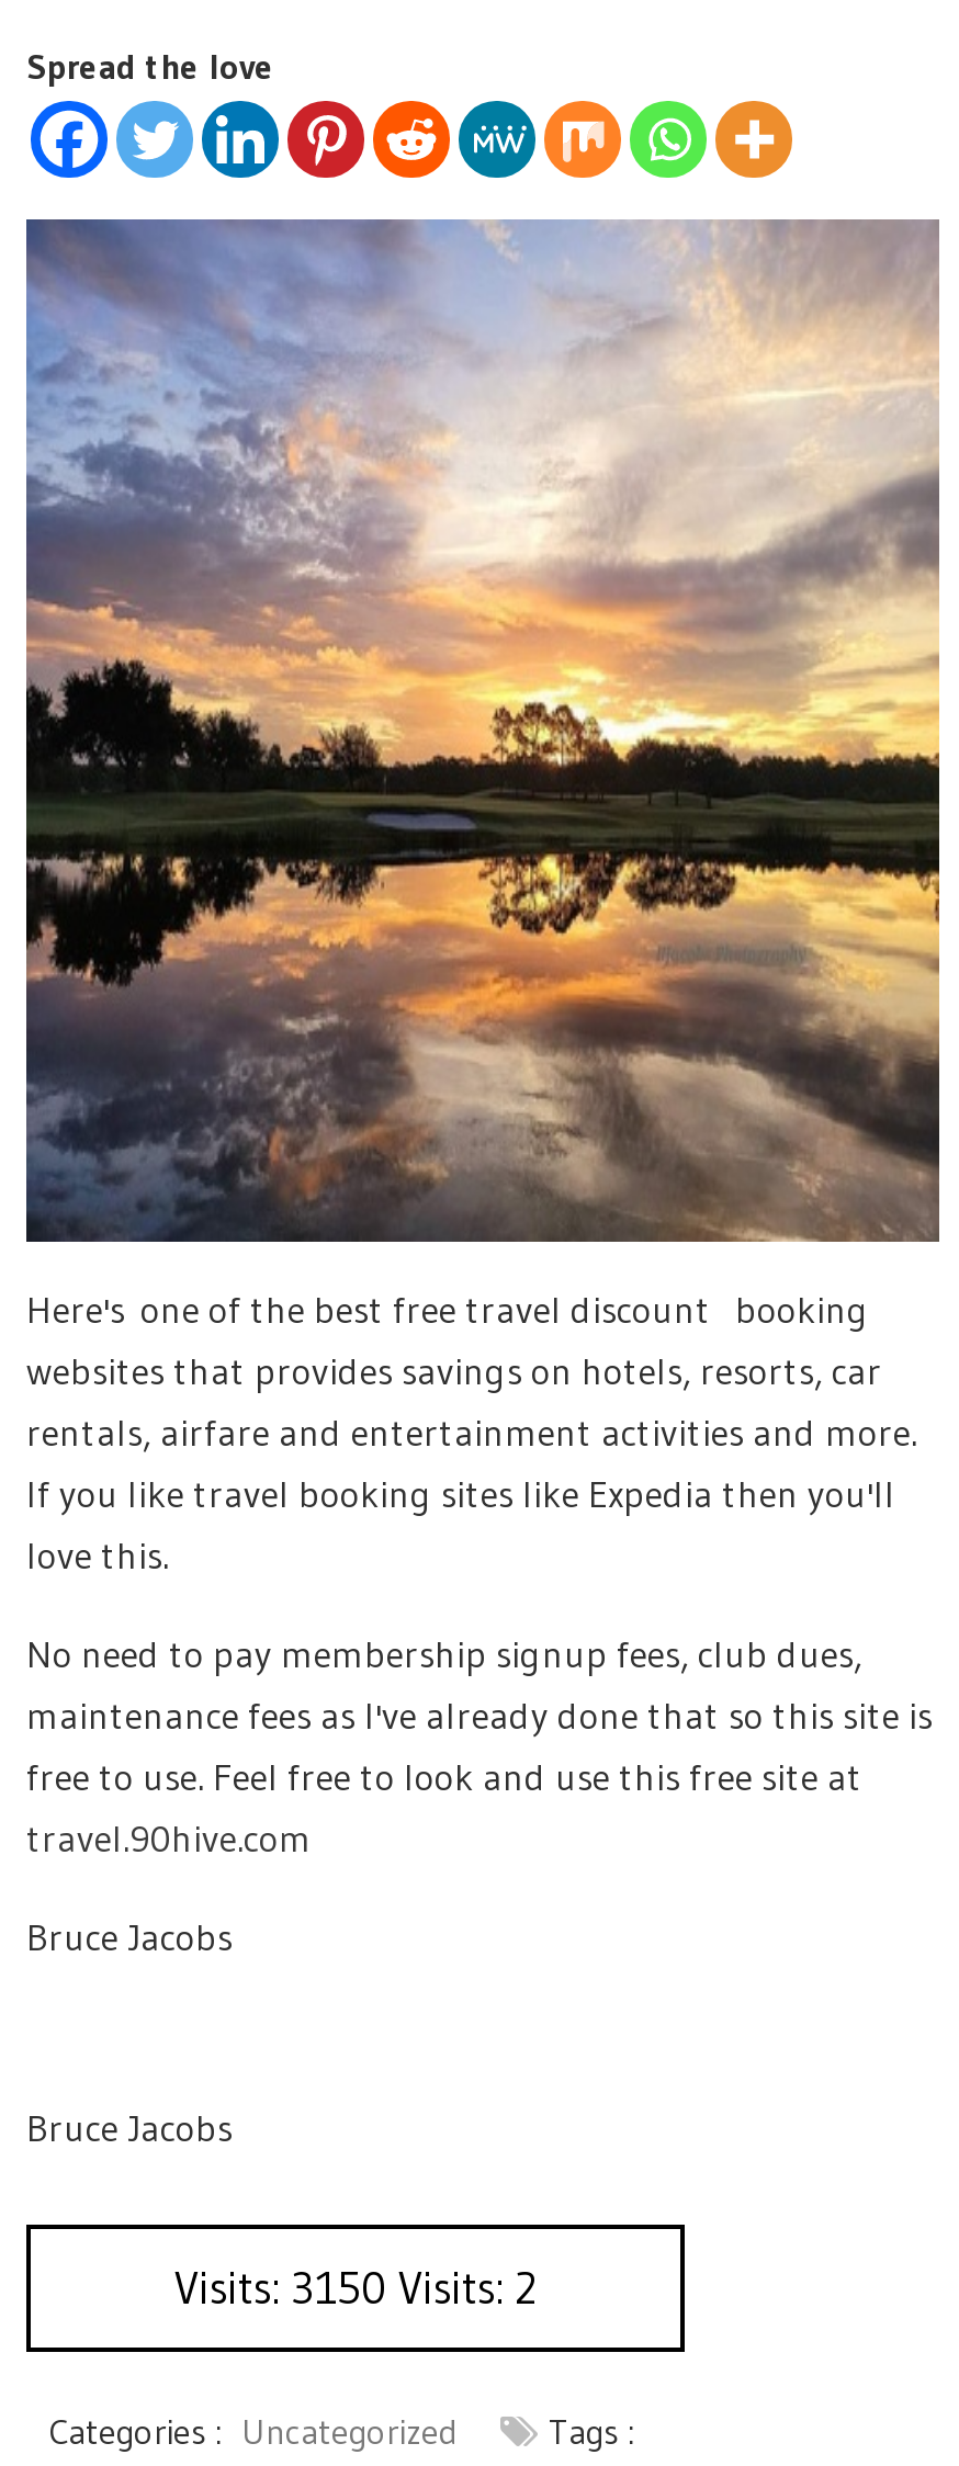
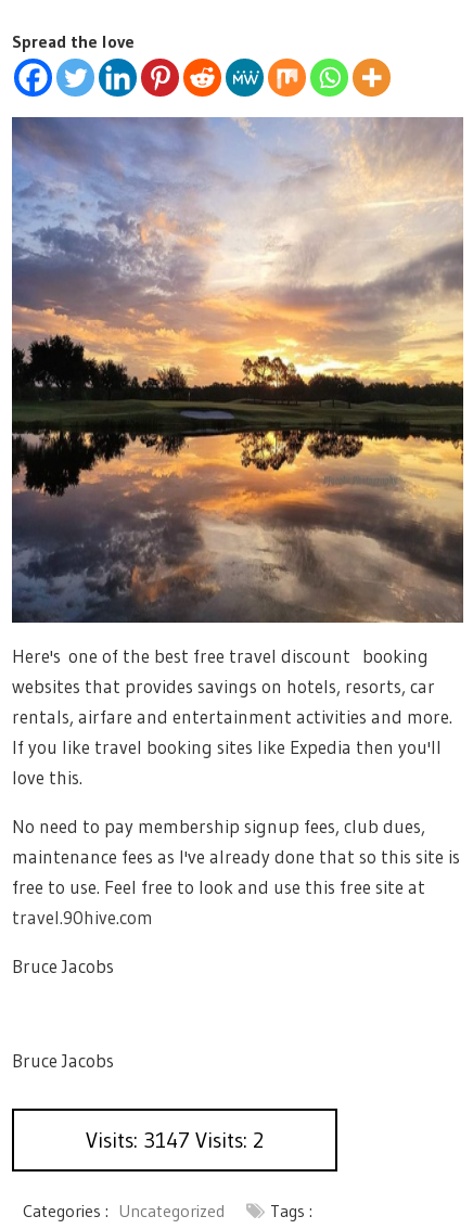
- Visits: 3150 Visits: 2
+ Visits: 3147 Visits: 2
